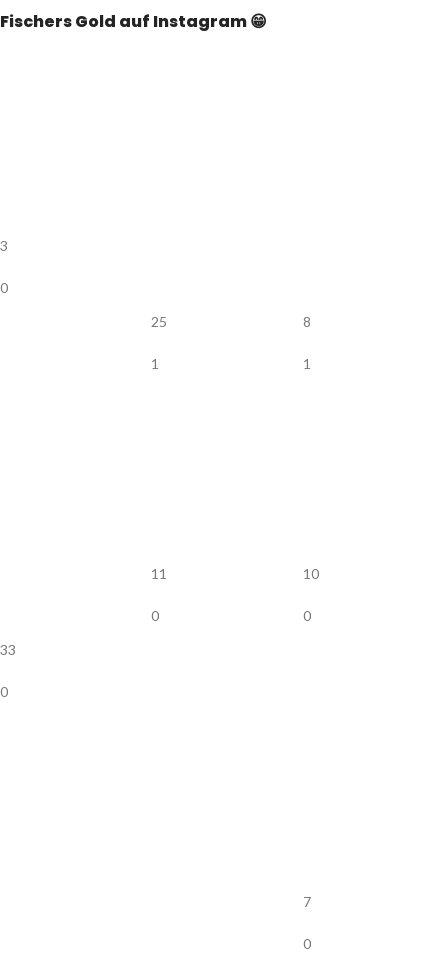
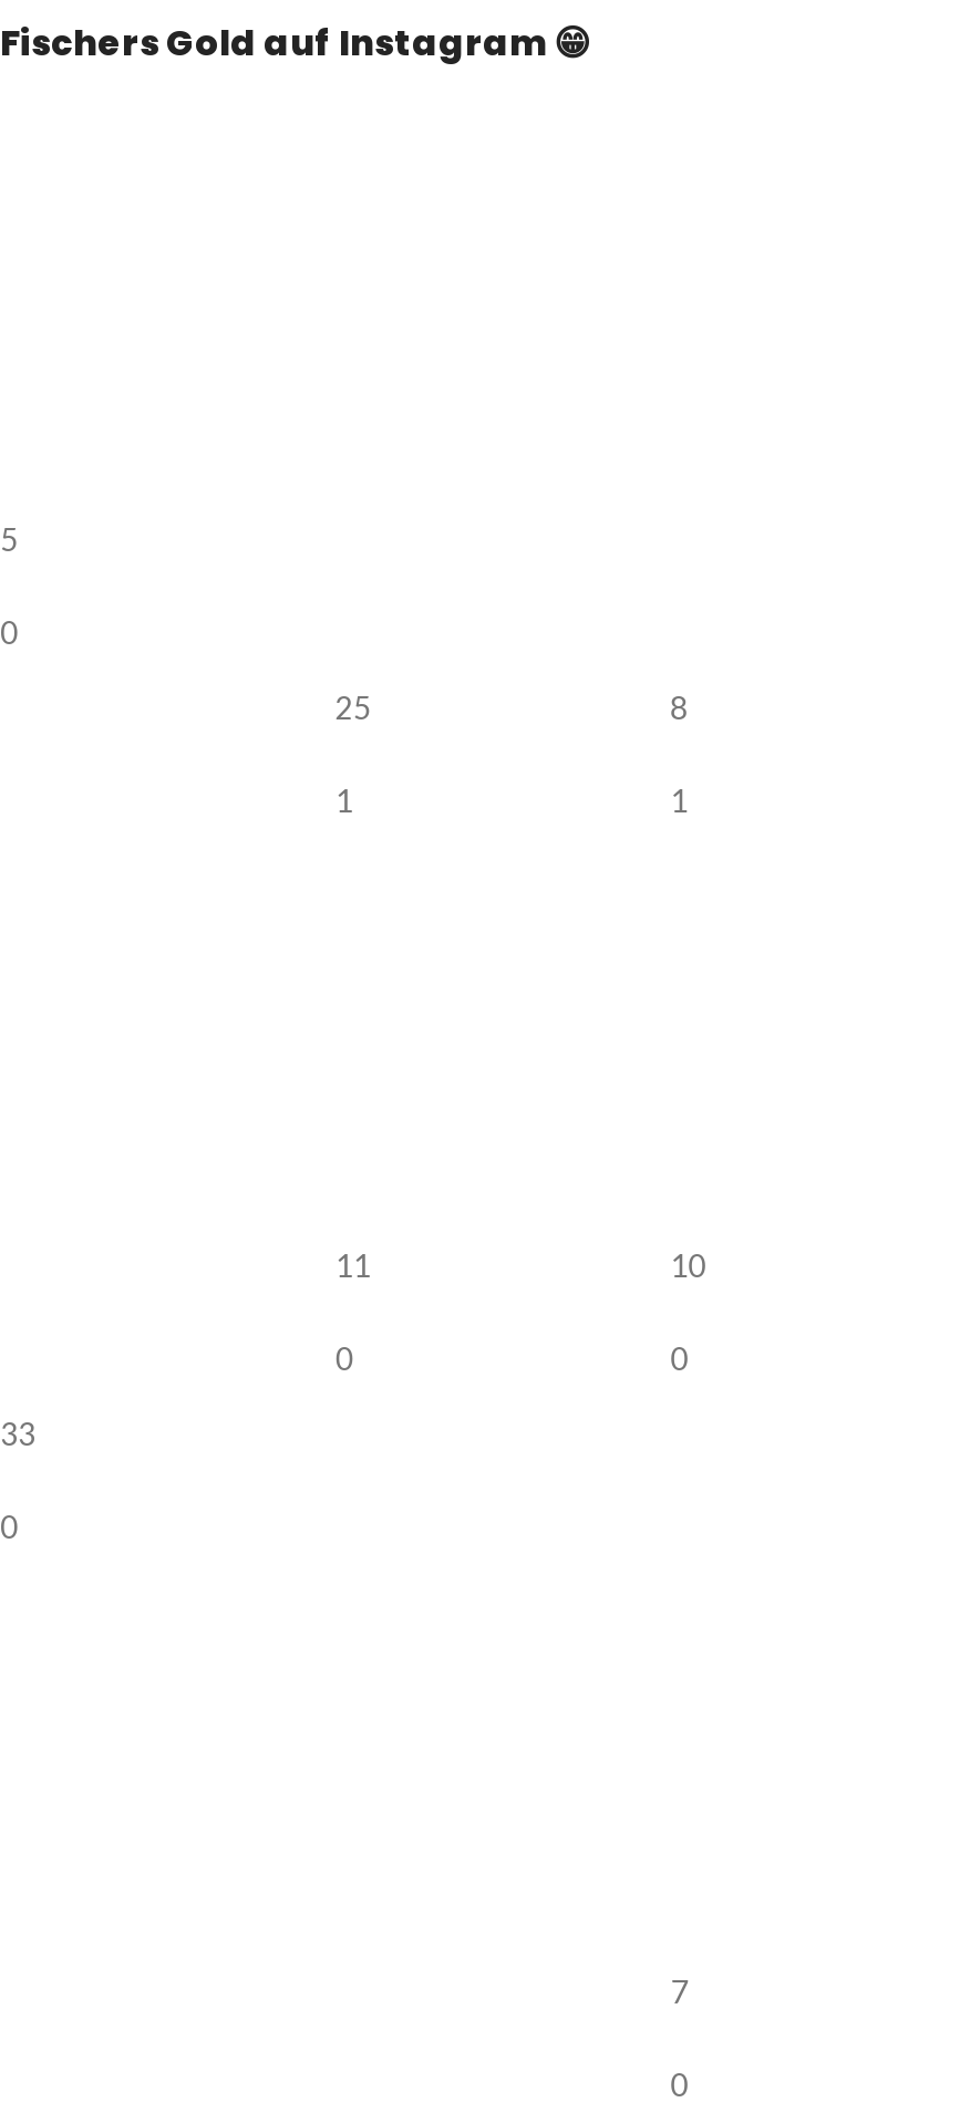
- 3
+ 5
